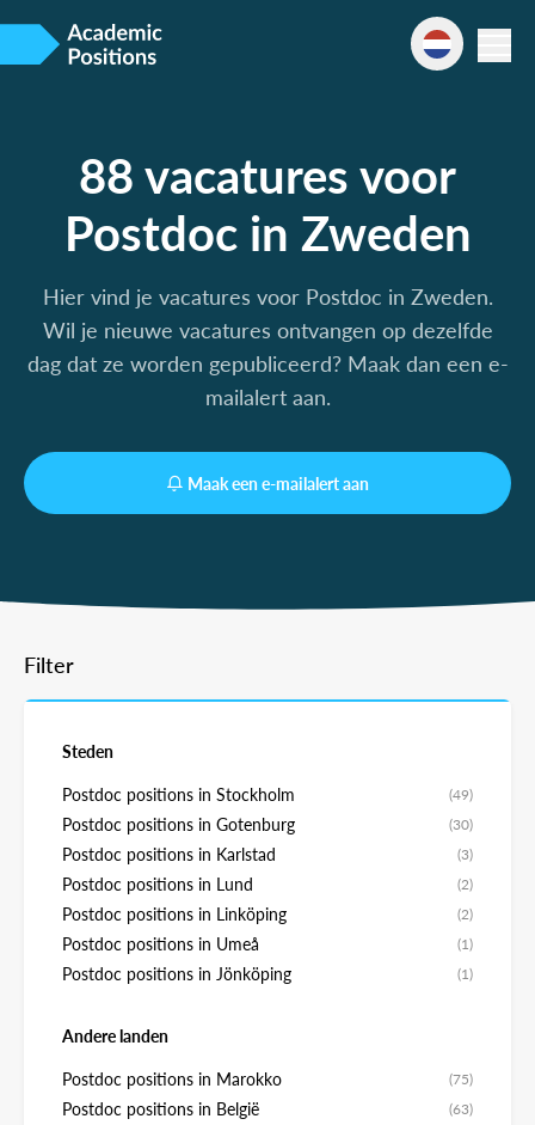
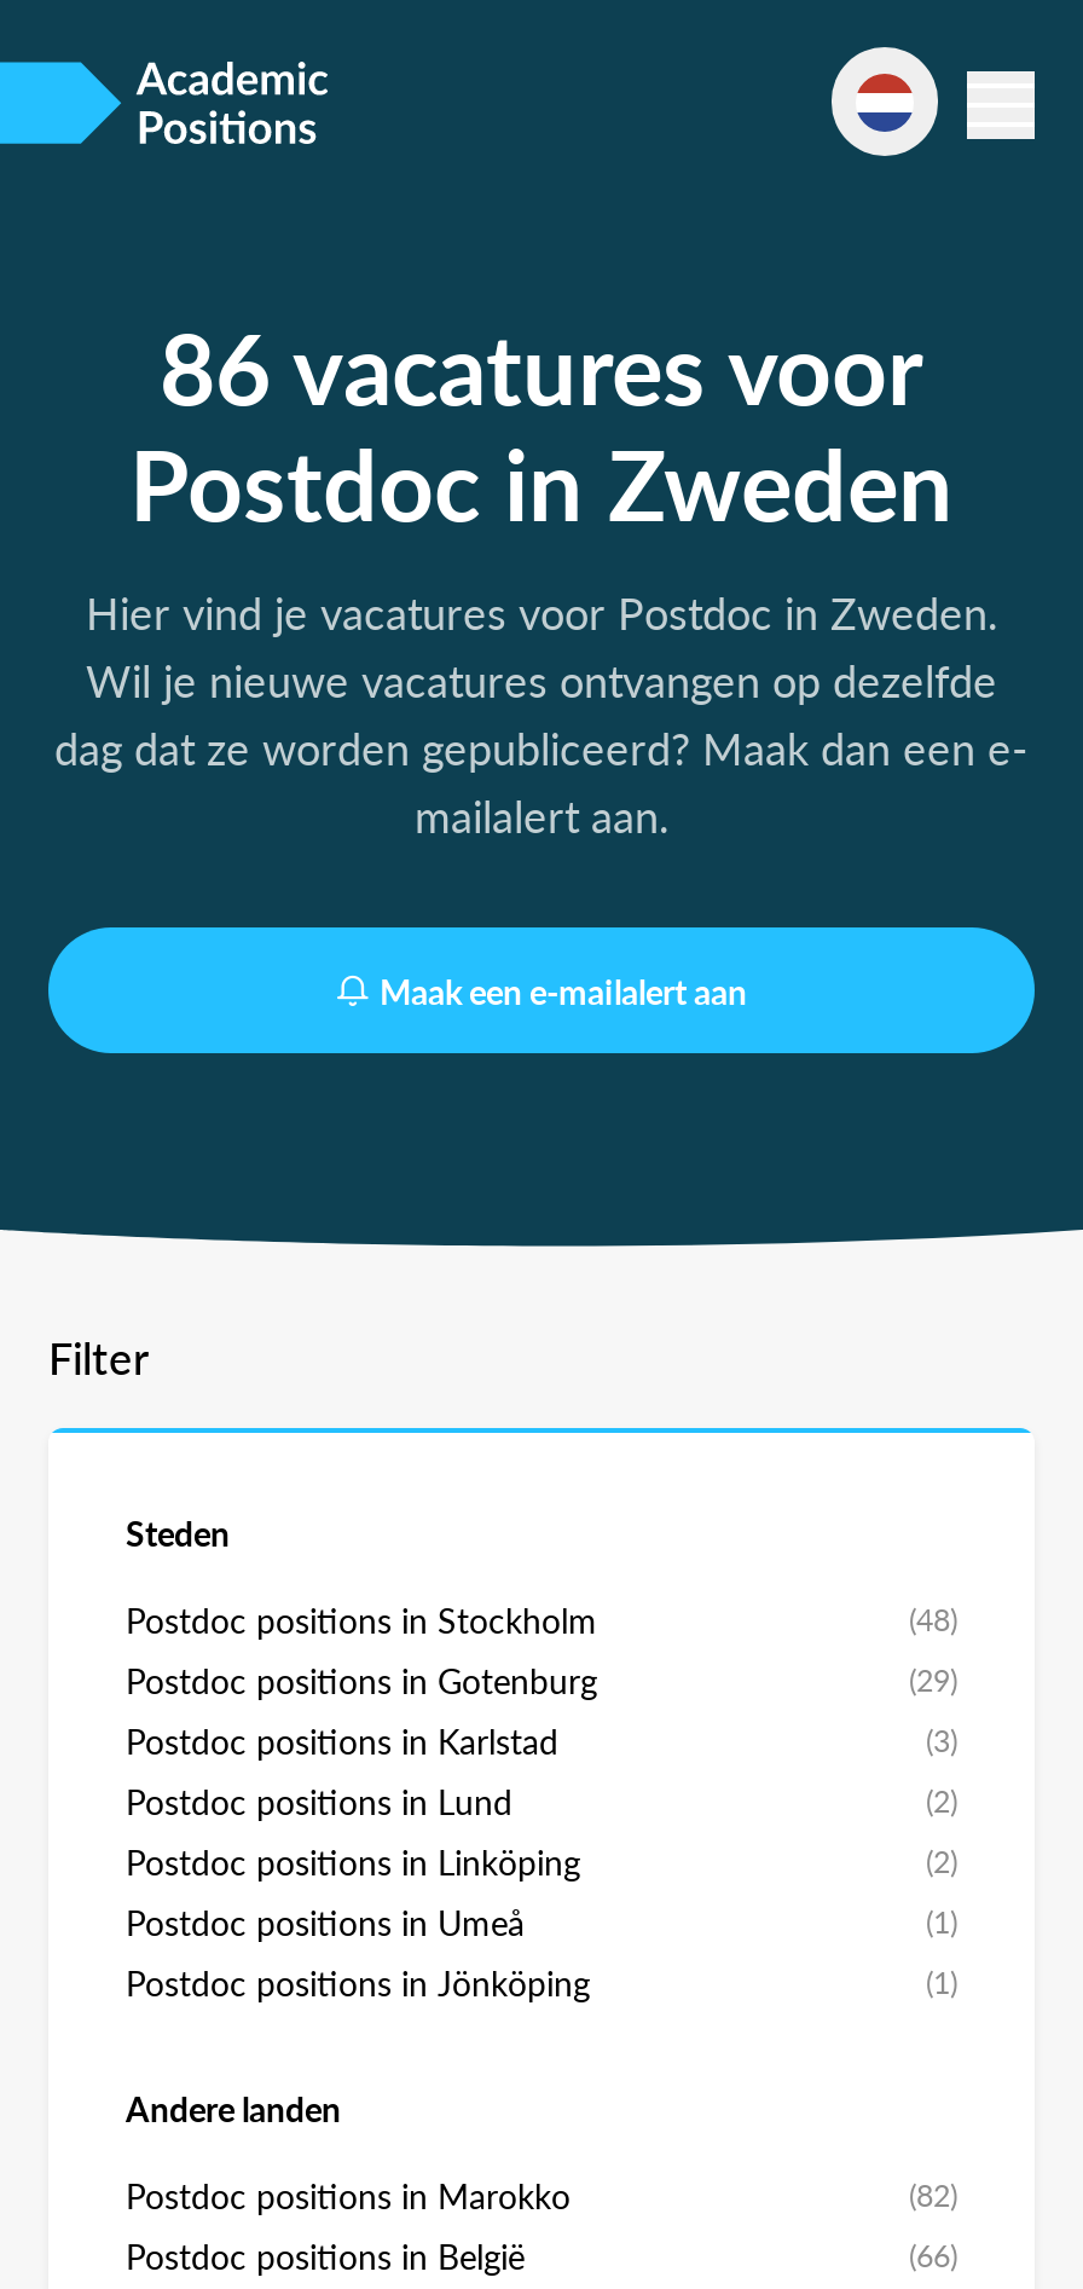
- 88 vacatures voor
+ 86 vacatures voor

- (49)
+ (48)

- (30)
+ (29)

- (75)
+ (82)

- (63)
+ (66)
